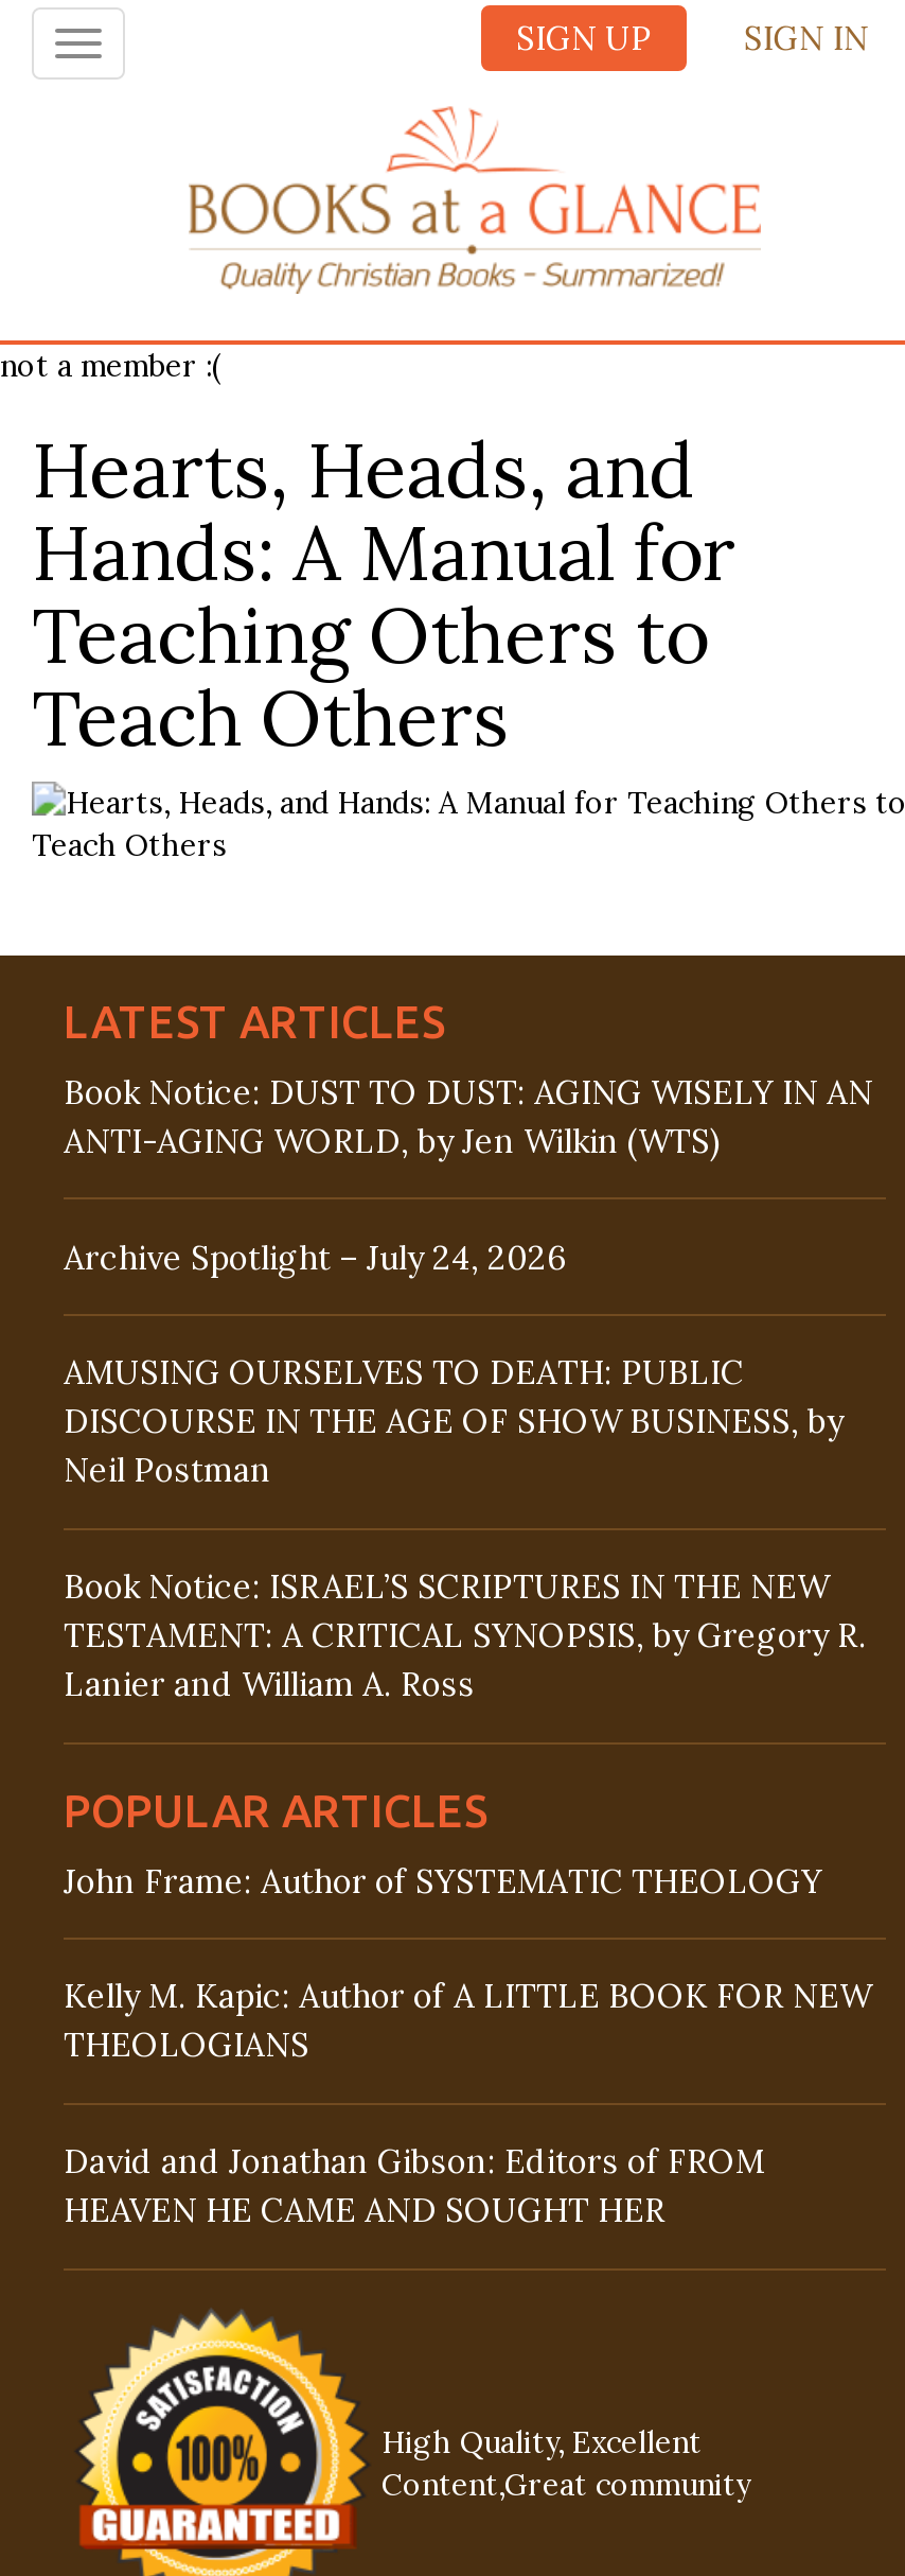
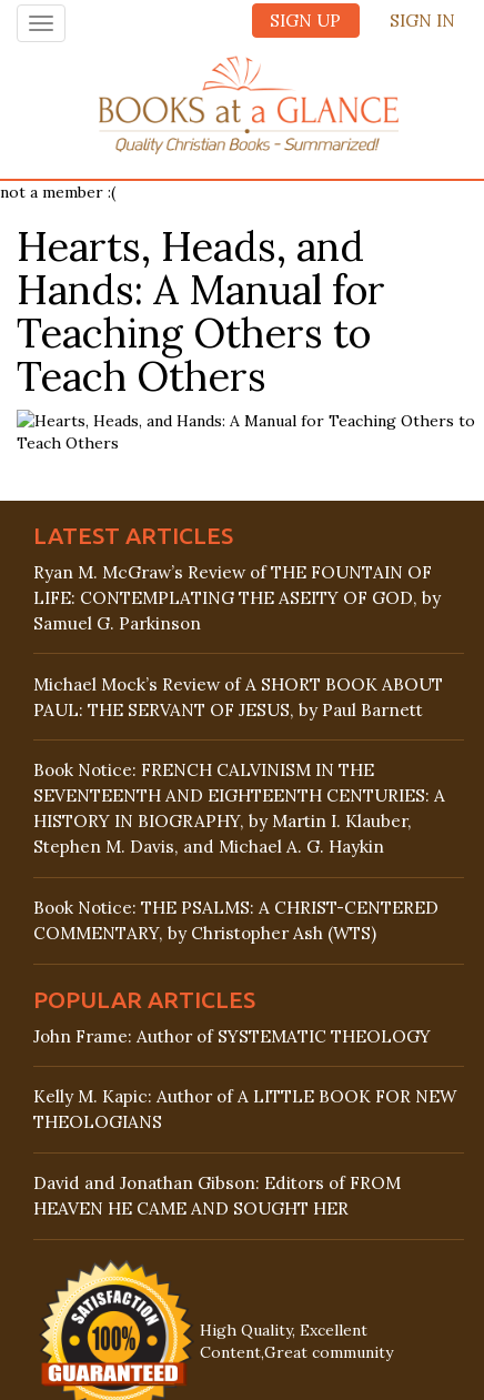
- Book Notice: DUST TO DUST: AGING WISELY IN AN
- ANTI-AGING WORLD, by Jen Wilkin (WTS)
+ Ryan M. McGraw’s Review of THE FOUNTAIN OF
+ LIFE: CONTEMPLATING THE ASEITY OF GOD, by
+ Samuel G. Parkinson

- Archive Spotlight – July 24, 2026
+ Michael Mock’s Review of A SHORT BOOK ABOUT
+ PAUL: THE SERVANT OF JESUS, by Paul Barnett

- AMUSING OURSELVES TO DEATH: PUBLIC
- DISCOURSE IN THE AGE OF SHOW BUSINESS, by
- Neil Postman
+ Book Notice: FRENCH CALVINISM IN THE
+ SEVENTEENTH AND EIGHTEENTH CENTURIES: A
+ HISTORY IN BIOGRAPHY, by Martin I. Klauber,
+ Stephen M. Davis, and Michael A. G. Haykin

- Book Notice: ISRAEL’S SCRIPTURES IN THE NEW
- TESTAMENT: A CRITICAL SYNOPSIS, by Gregory R.
- Lanier and William A. Ross
+ Book Notice: THE PSALMS: A CHRIST-CENTERED
+ COMMENTARY, by Christopher Ash (WTS)
